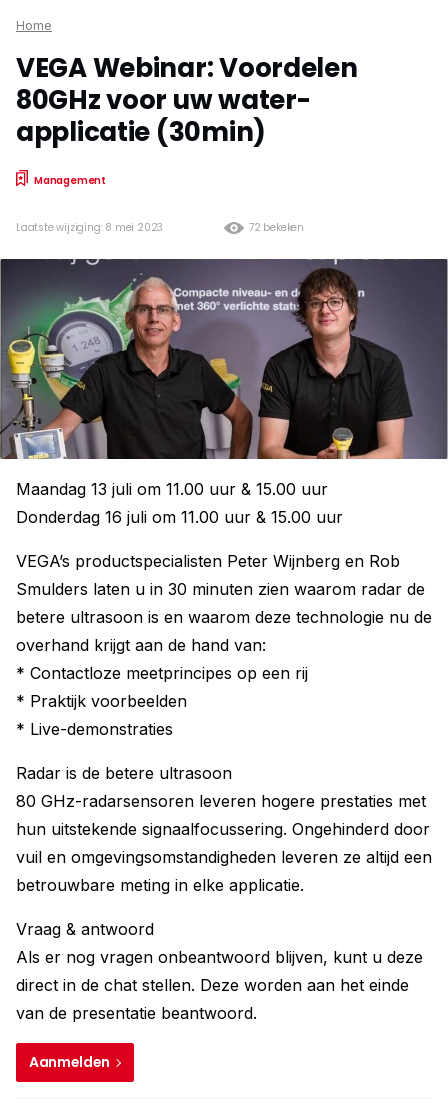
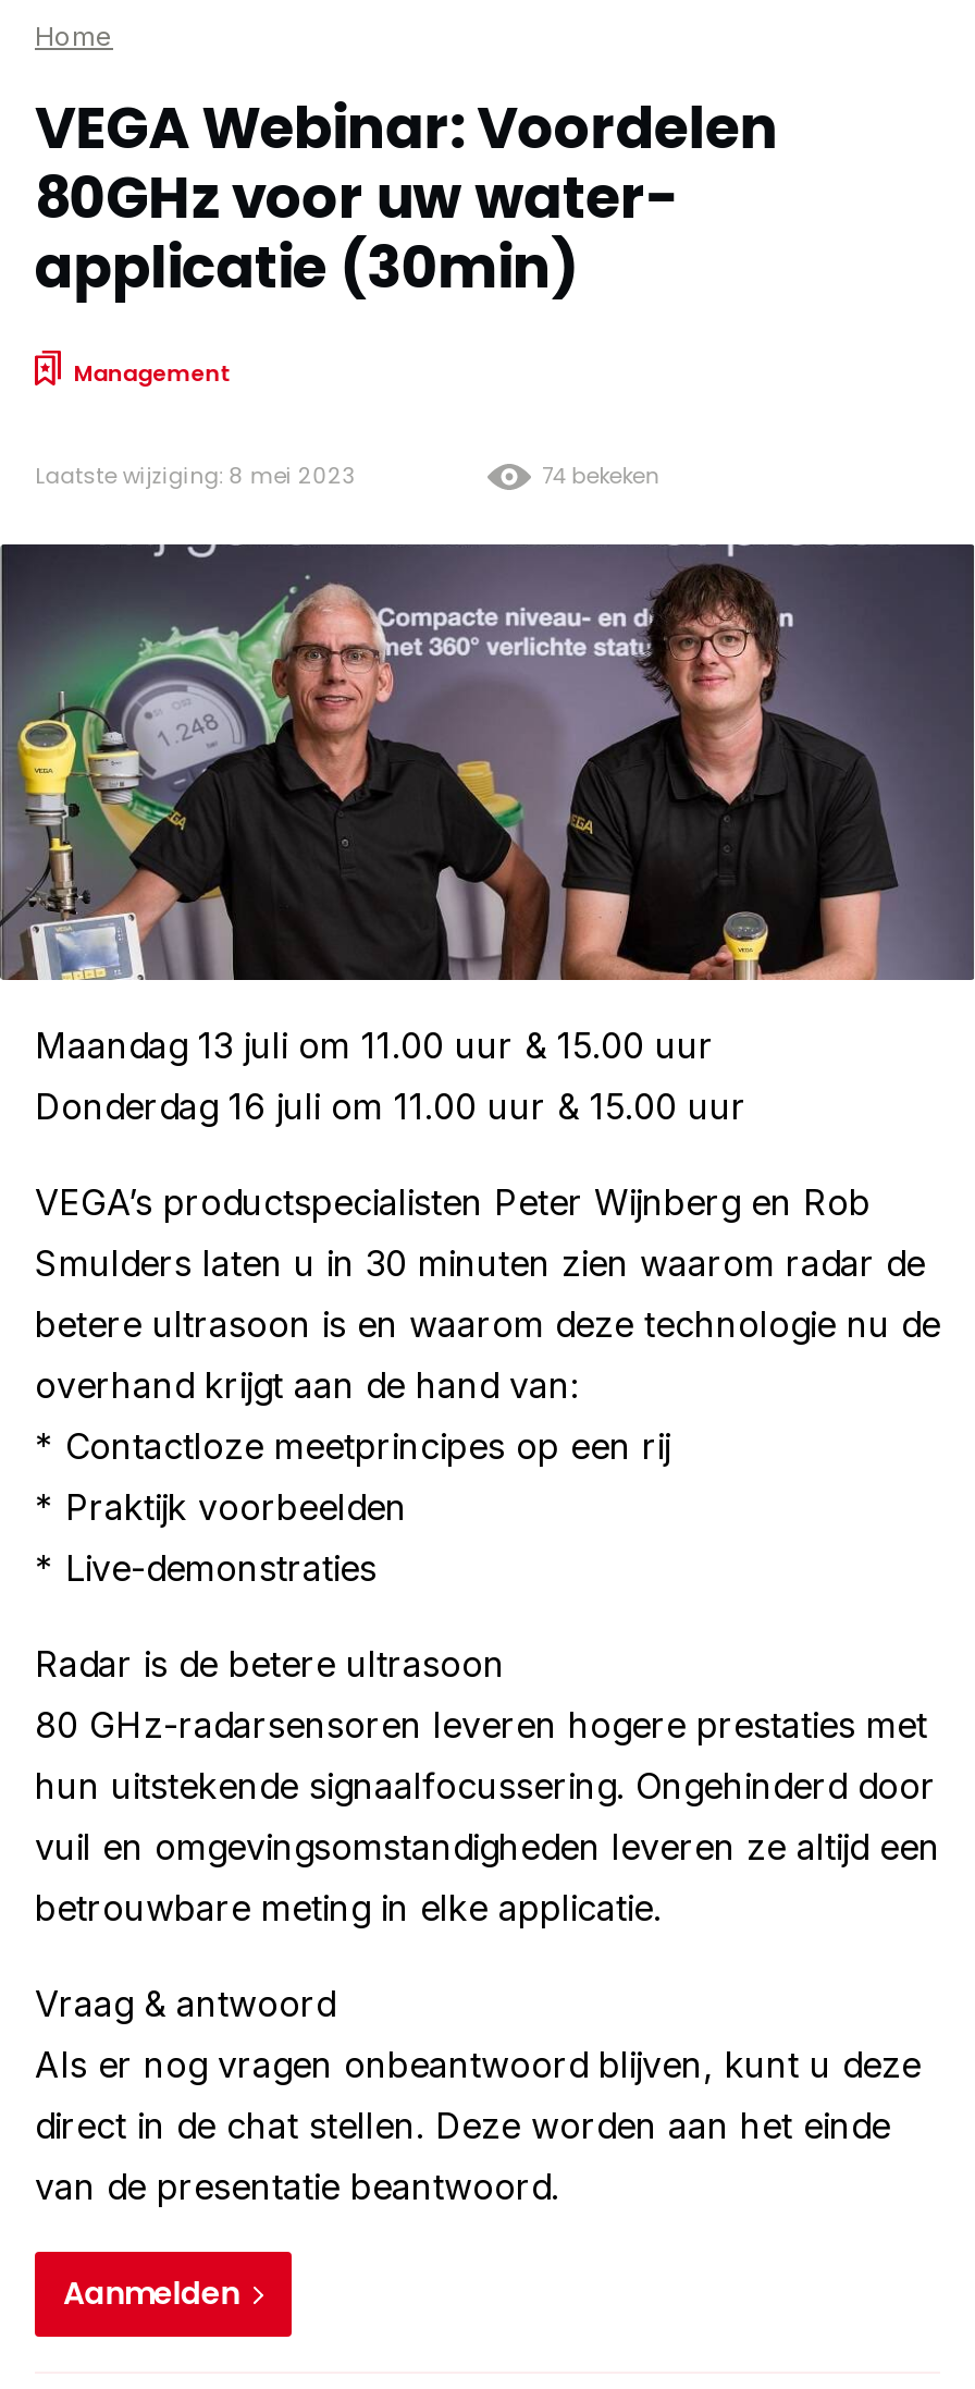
- 72 bekeken
+ 74 bekeken
